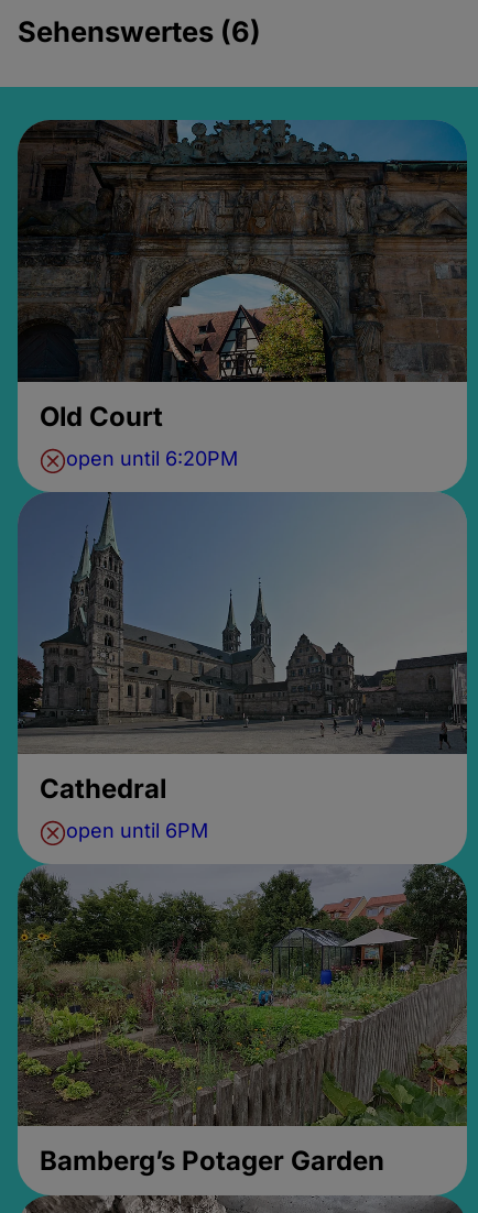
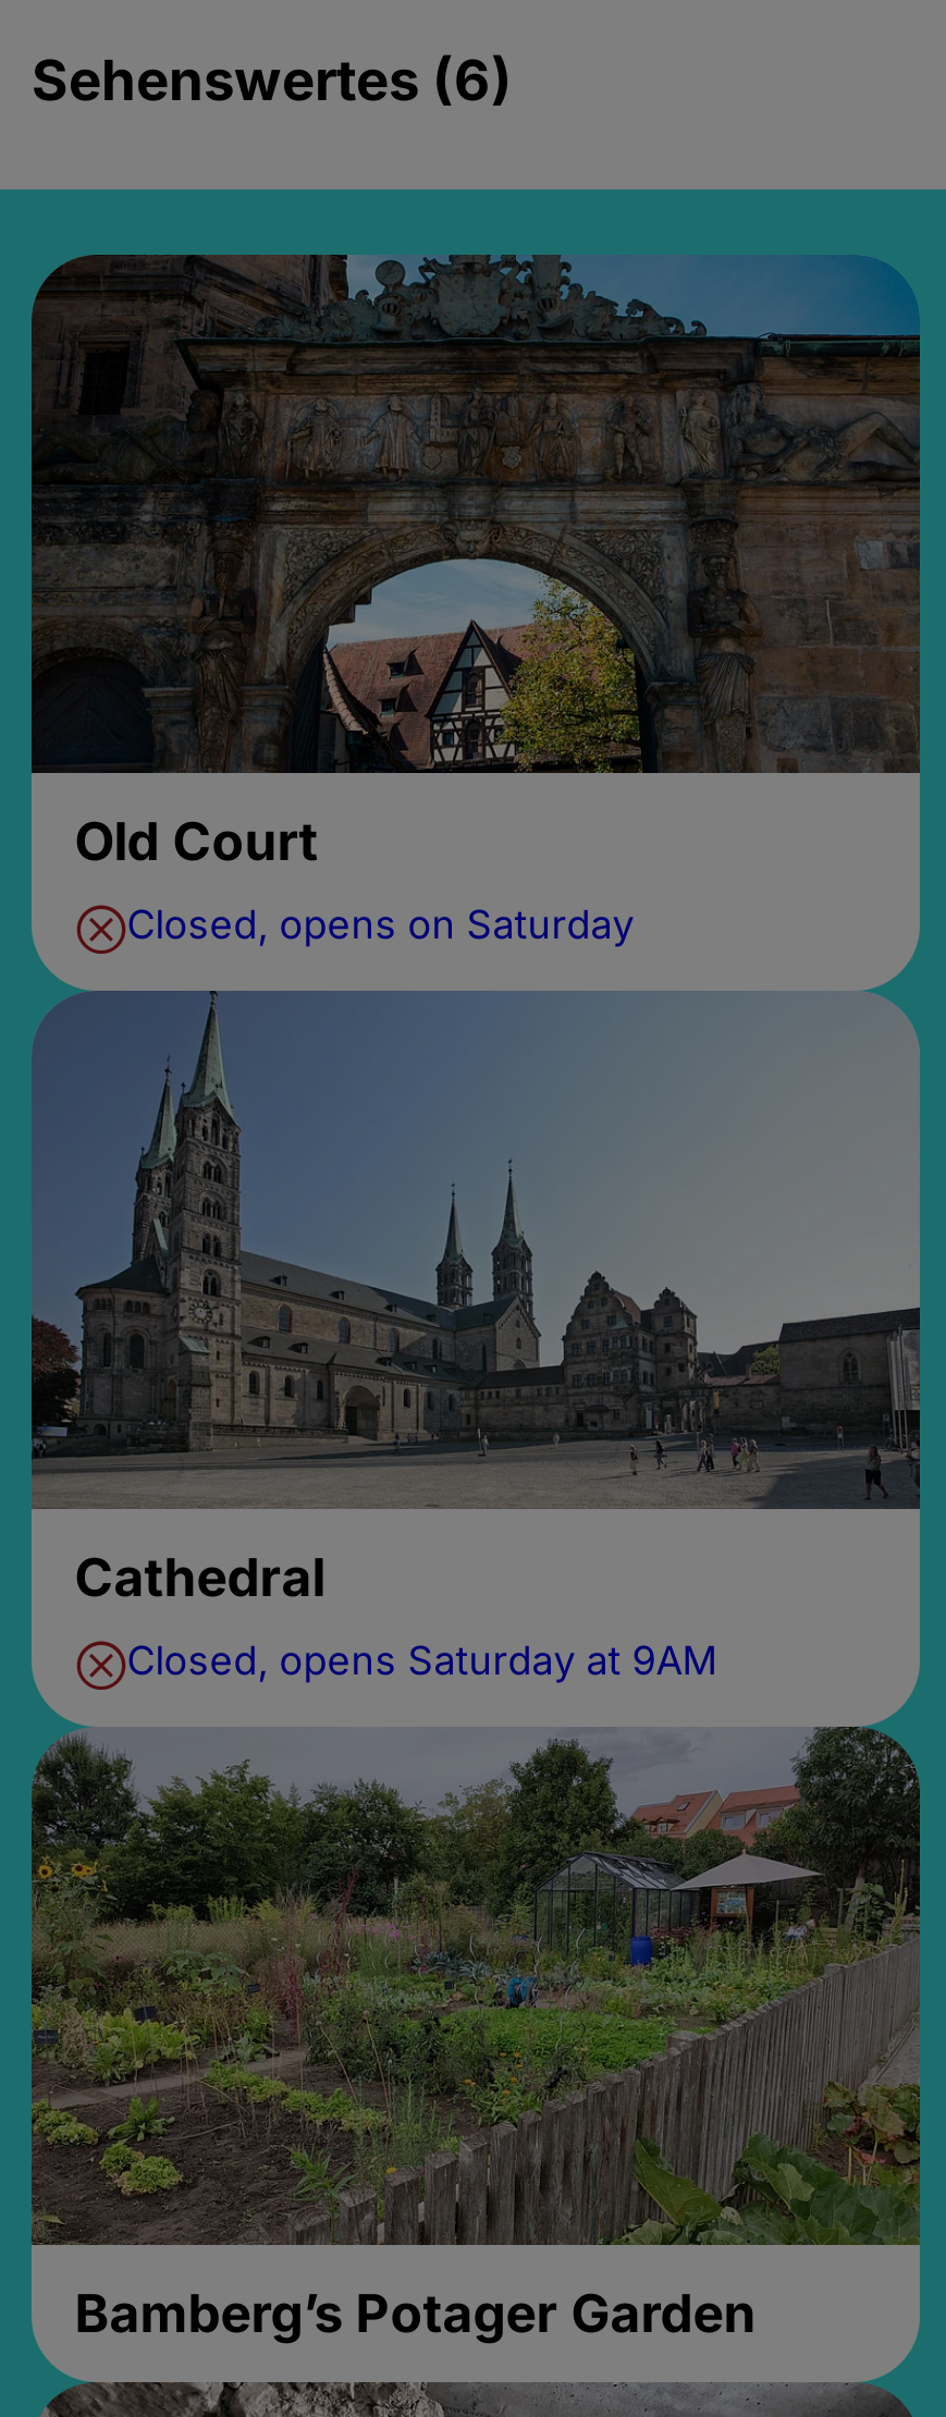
- open until 6:20PM
+ Closed, opens on Saturday

- open until 6PM
+ Closed, opens Saturday at 9AM
